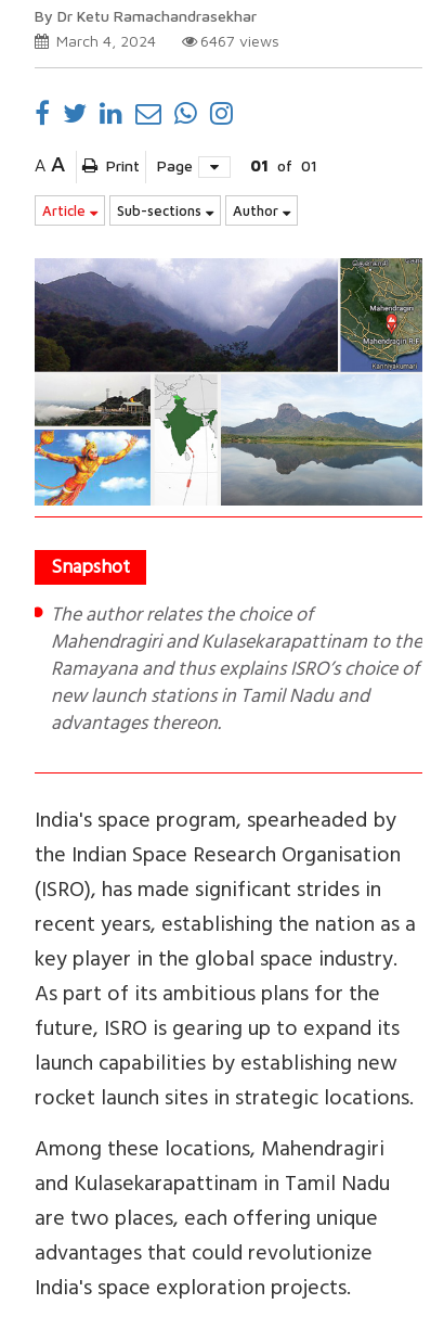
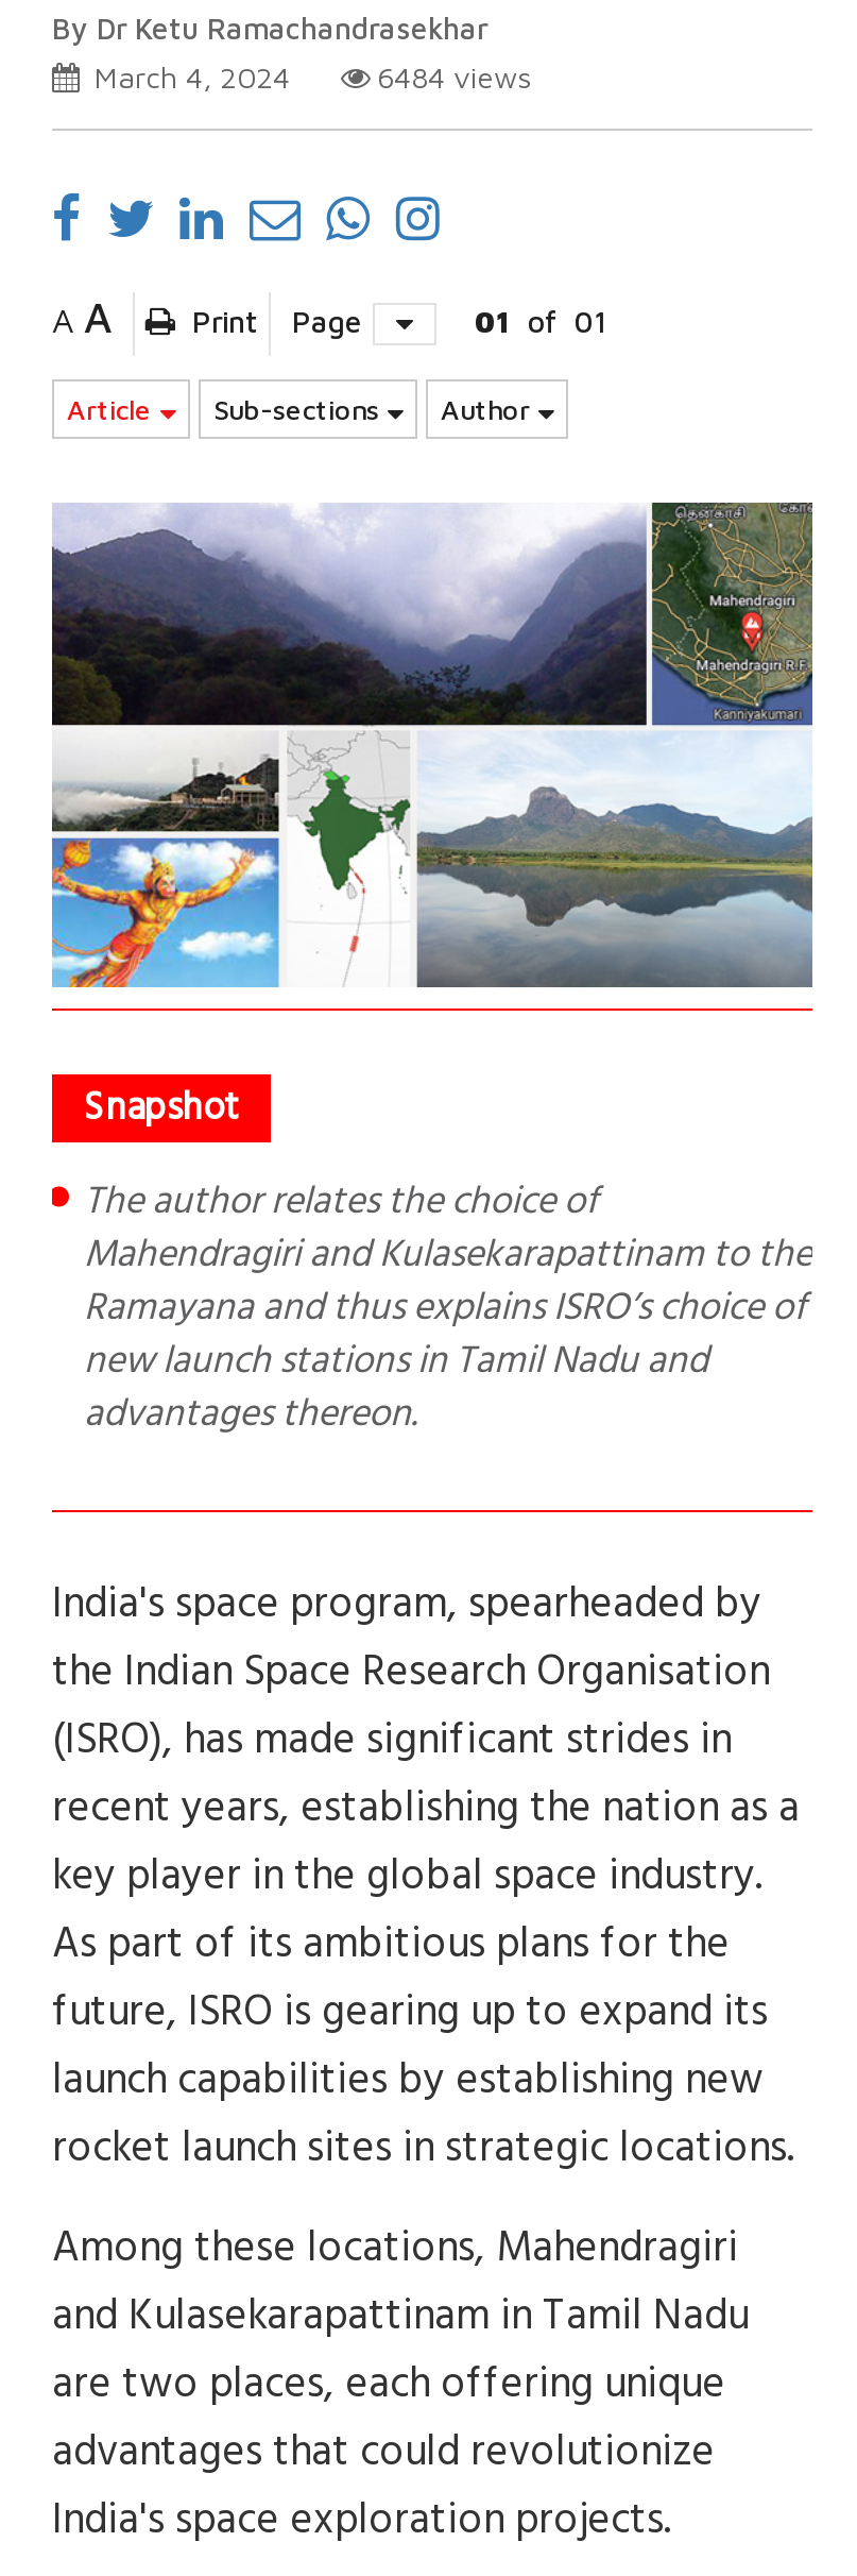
- 6467 views
+ 6484 views
